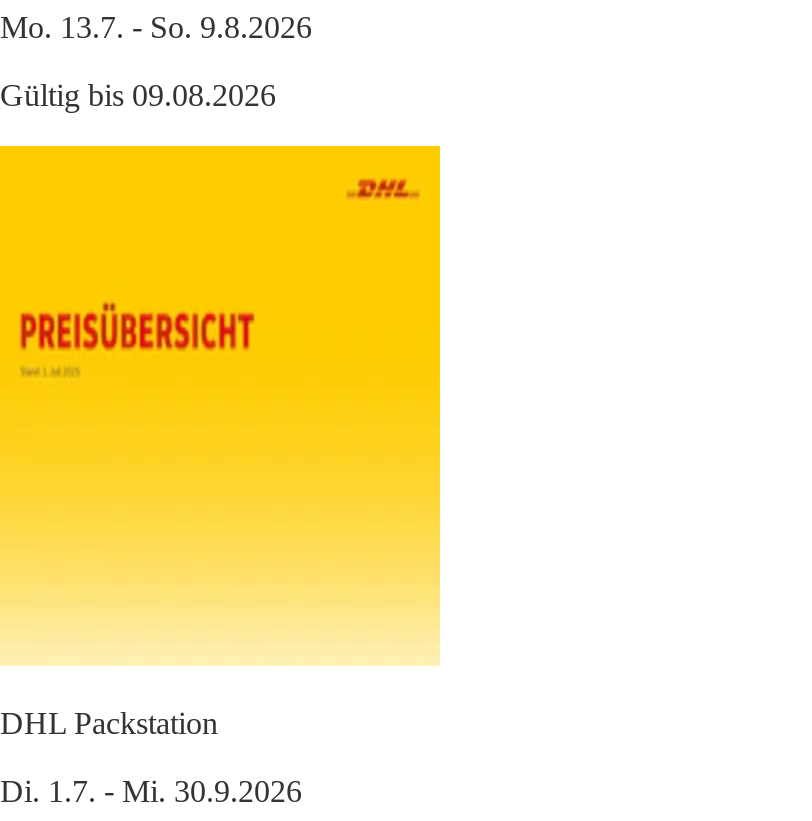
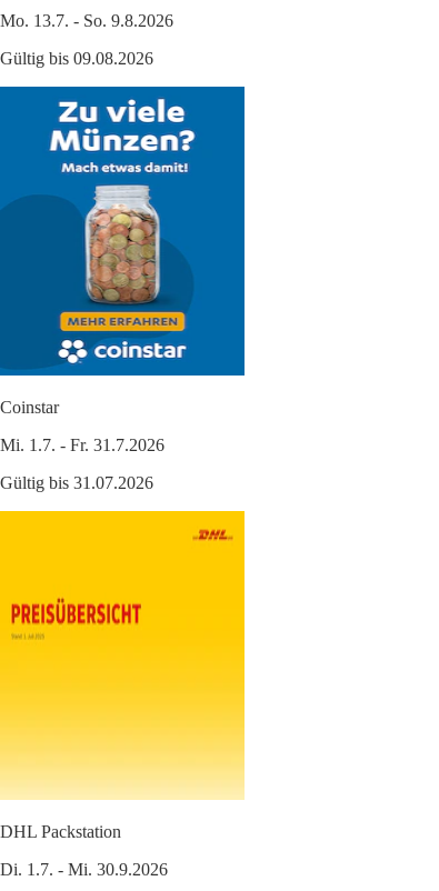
+ [image]
+ Coinstar
+ Mi. 1.7. - Fr. 31.7.2026
+ Gültig bis 31.07.2026
